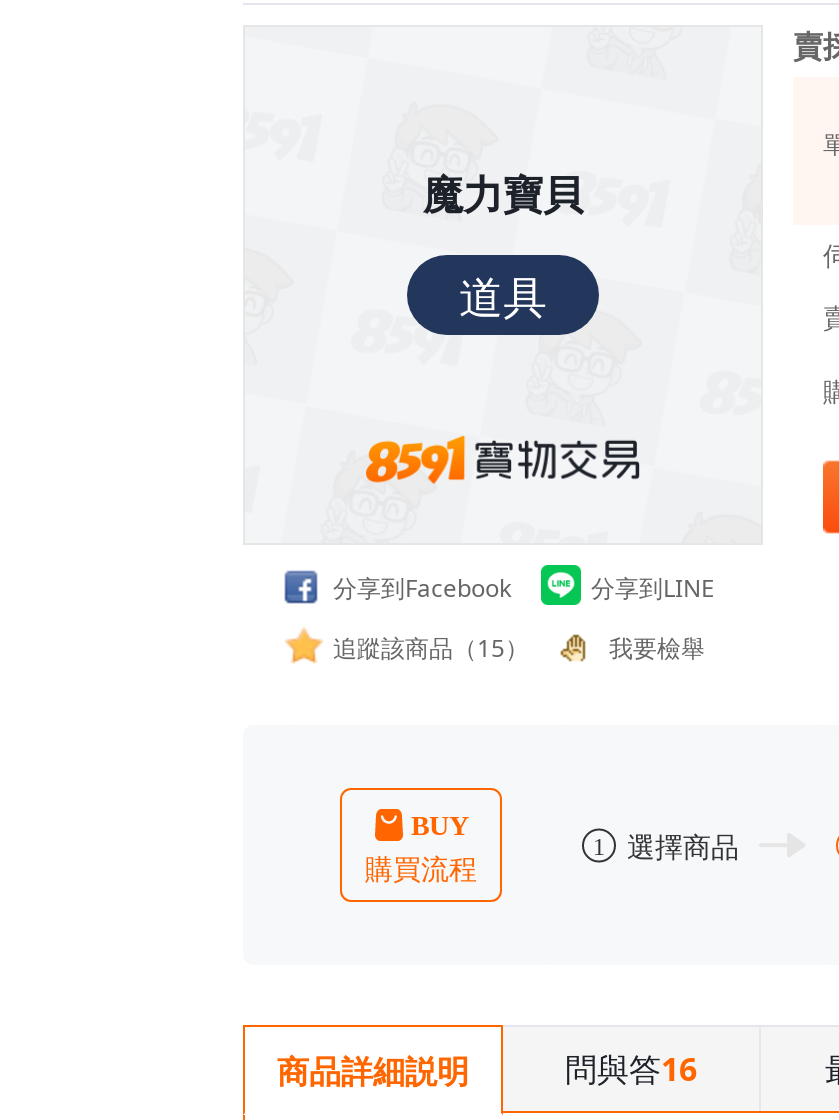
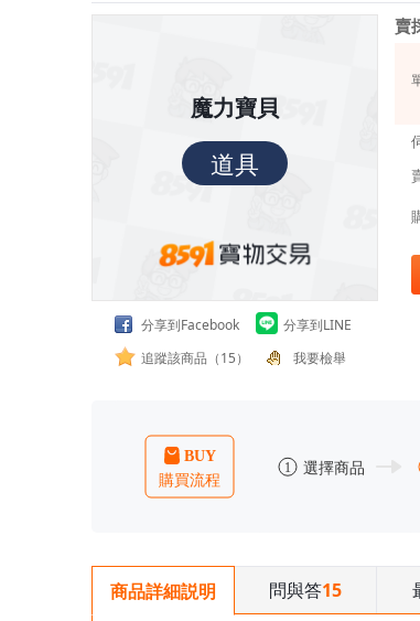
- 問與答16
+ 問與答15
